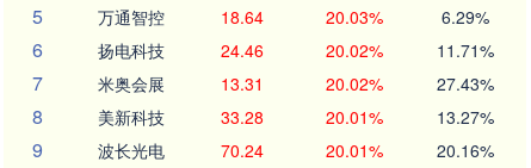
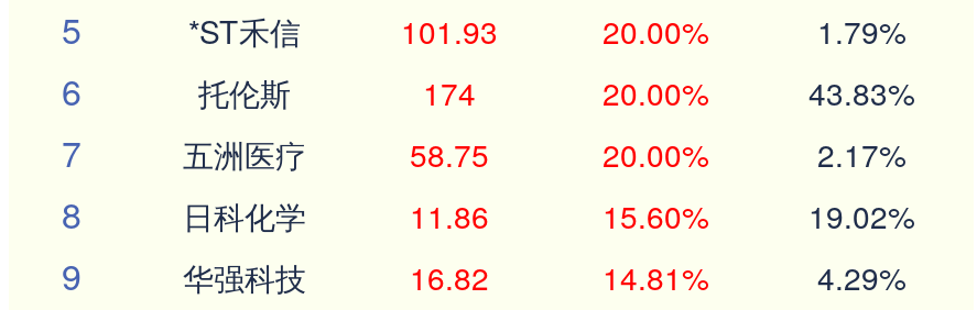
- 万通智控
- 18.64
- 20.03%
- 6.29%
+ *ST禾信
+ 101.93
+ 20.00%
+ 1.79%

- 扬电科技
- 24.46
- 20.02%
- 11.71%
+ 托伦斯
+ 174
+ 20.00%
+ 43.83%

- 米奥会展
- 13.31
- 20.02%
- 27.43%
+ 五洲医疗
+ 58.75
+ 20.00%
+ 2.17%

- 美新科技
- 33.28
- 20.01%
- 13.27%
+ 日科化学
+ 11.86
+ 15.60%
+ 19.02%

- 波长光电
- 70.24
- 20.01%
- 20.16%
+ 华强科技
+ 16.82
+ 14.81%
+ 4.29%
